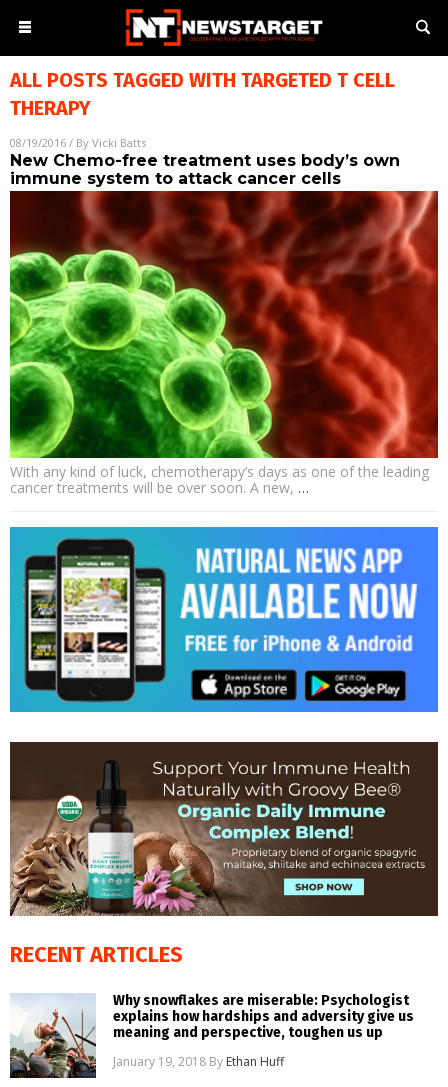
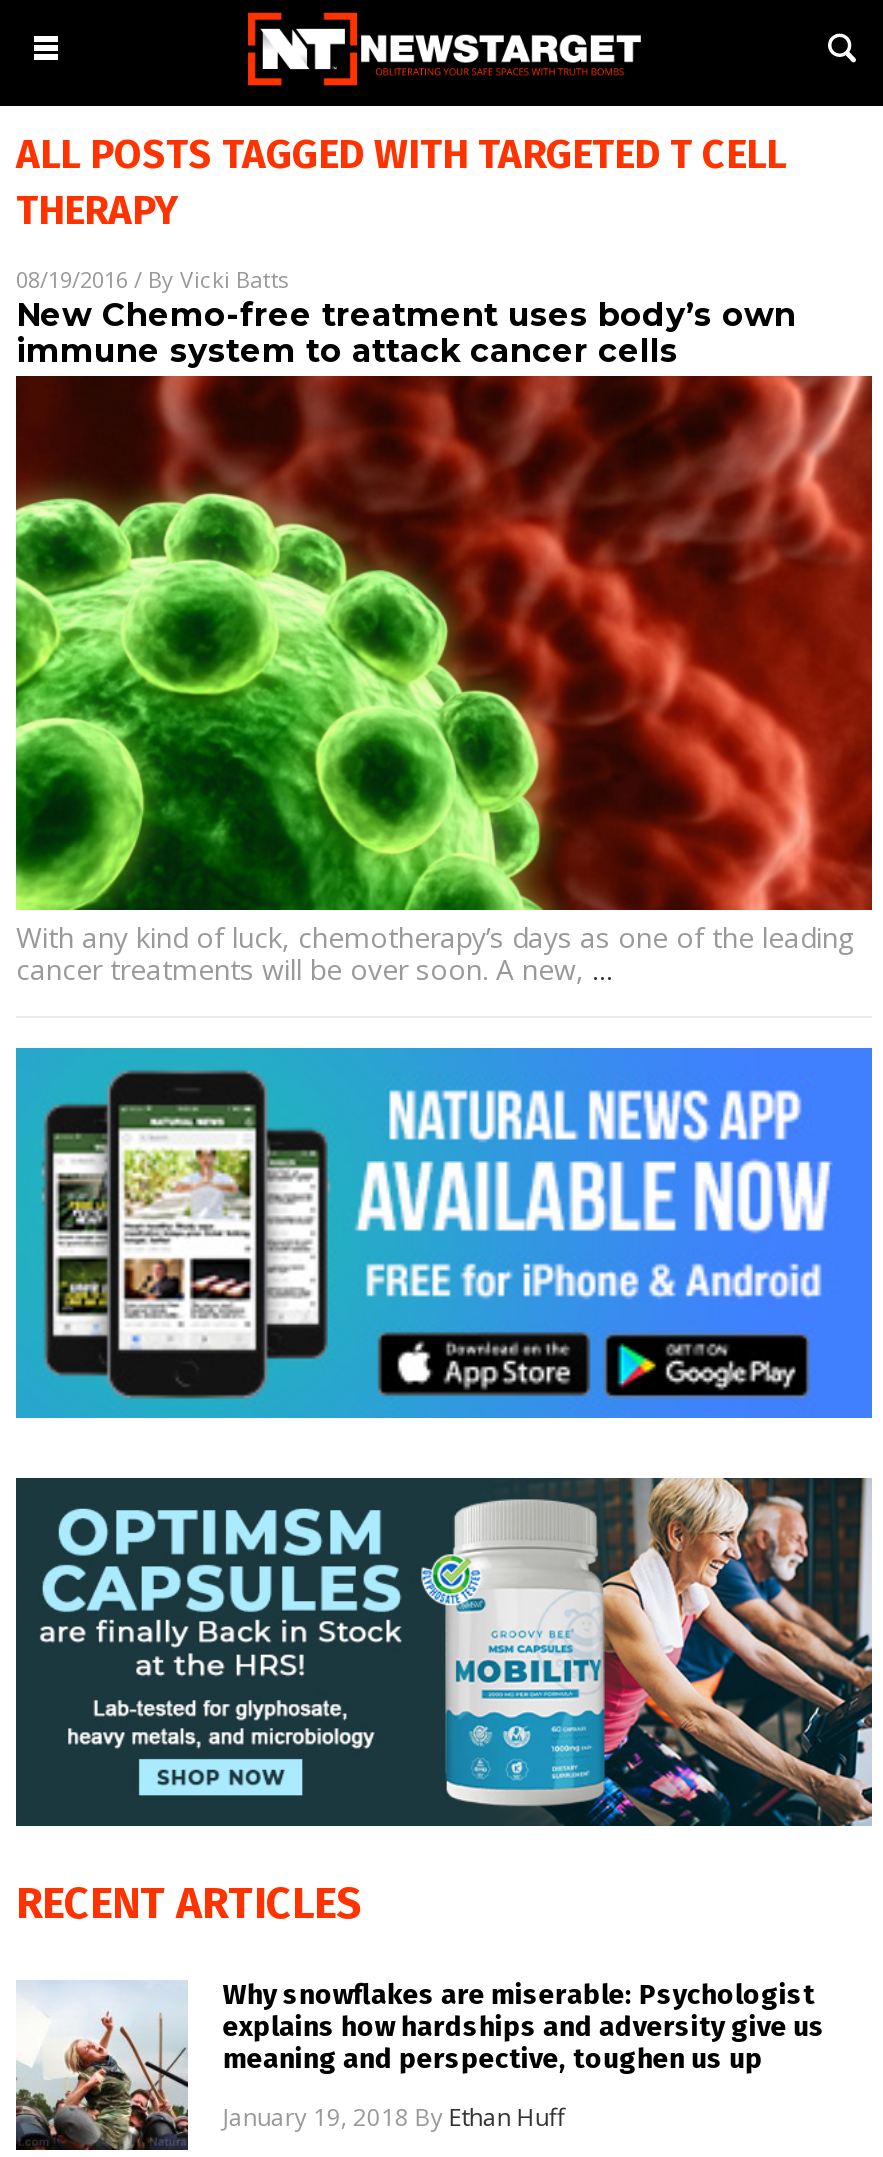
- [image]
+ [image]
